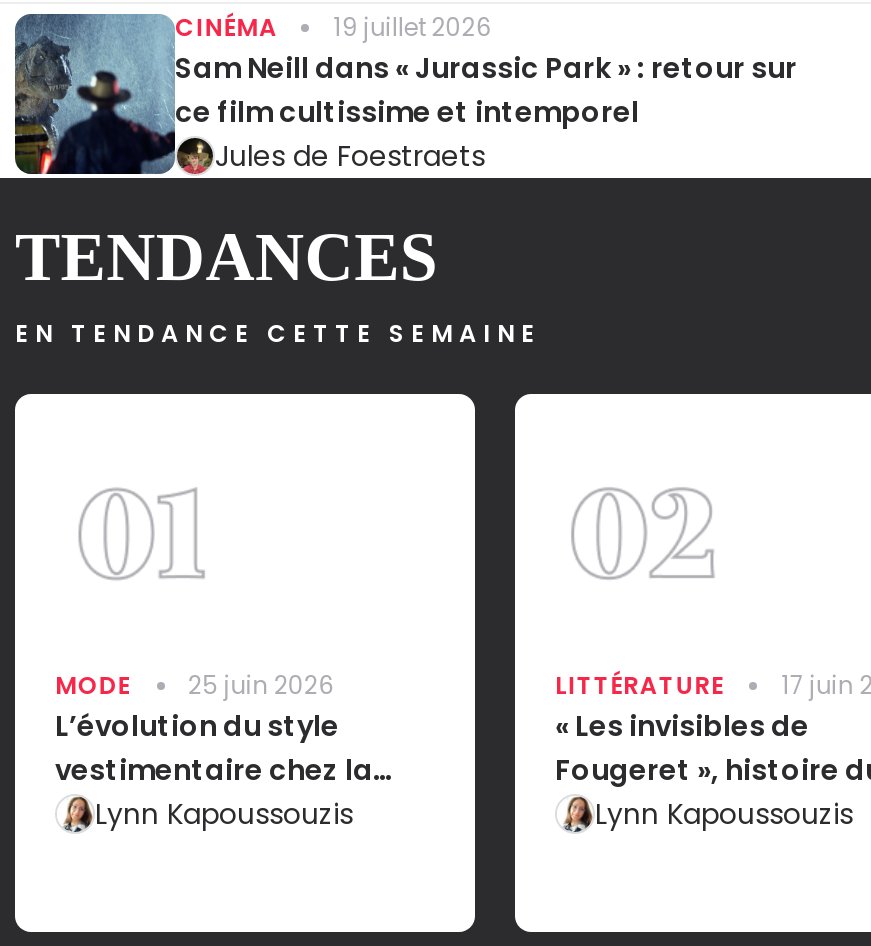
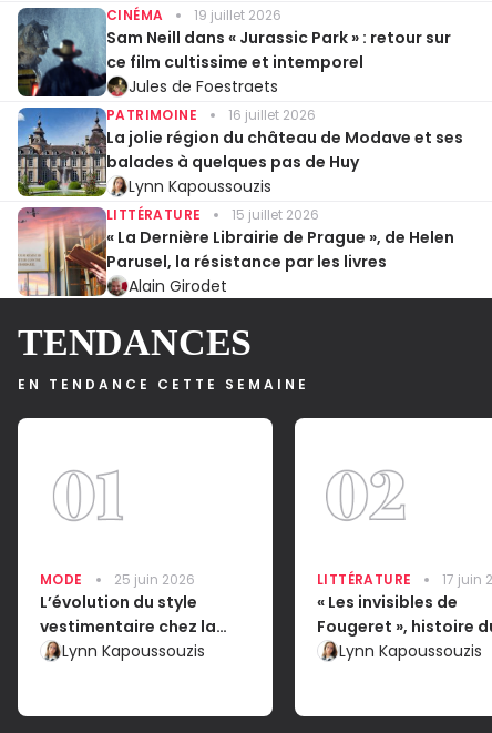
+ [image]
+ PATRIMOINE
+ 16 juillet 2026
+ La jolie région du château de Modave et ses
+ balades à quelques pas de Huy
+ Lynn Kapoussouzis
+ LITTÉRATURE
+ 15 juillet 2026
+ « La Dernière Librairie de Prague », de Helen
+ Parusel, la résistance par les livres
+ Alain Girodet

+ [image]
